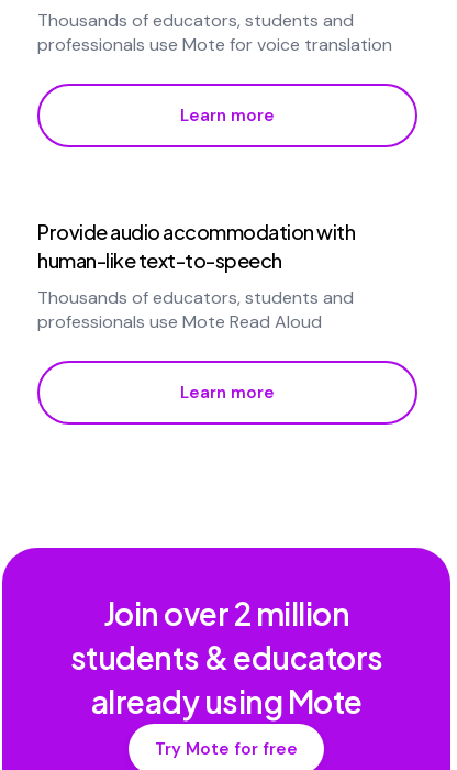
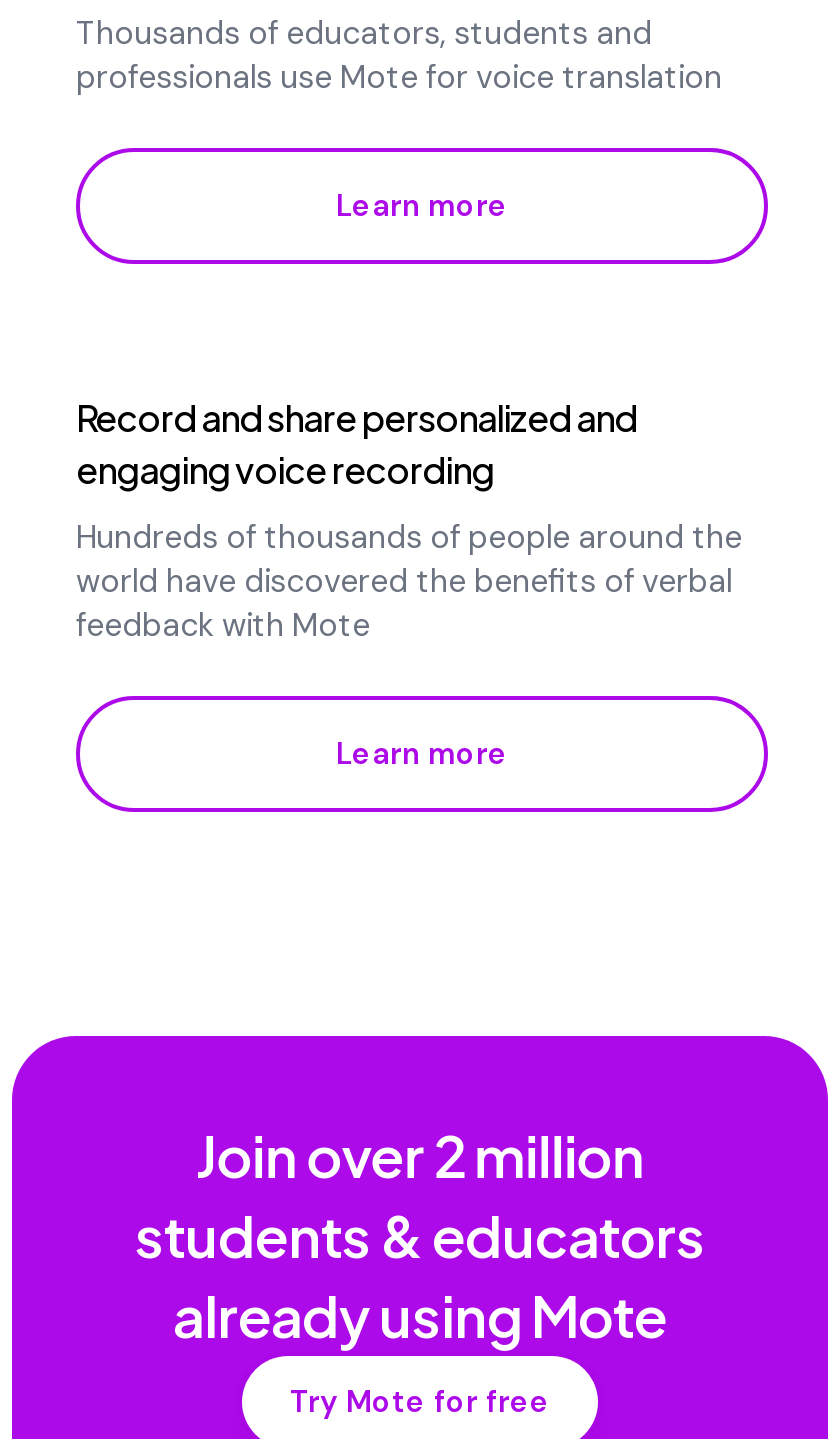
- Provide audio accommodation with
- human-like text-to-speech
+ Record and share personalized and
+ engaging voice recording

- Thousands of educators, students and
- professionals use Mote Read Aloud
+ Hundreds of thousands of people around the
+ world have discovered the benefits of verbal
+ feedback with Mote
